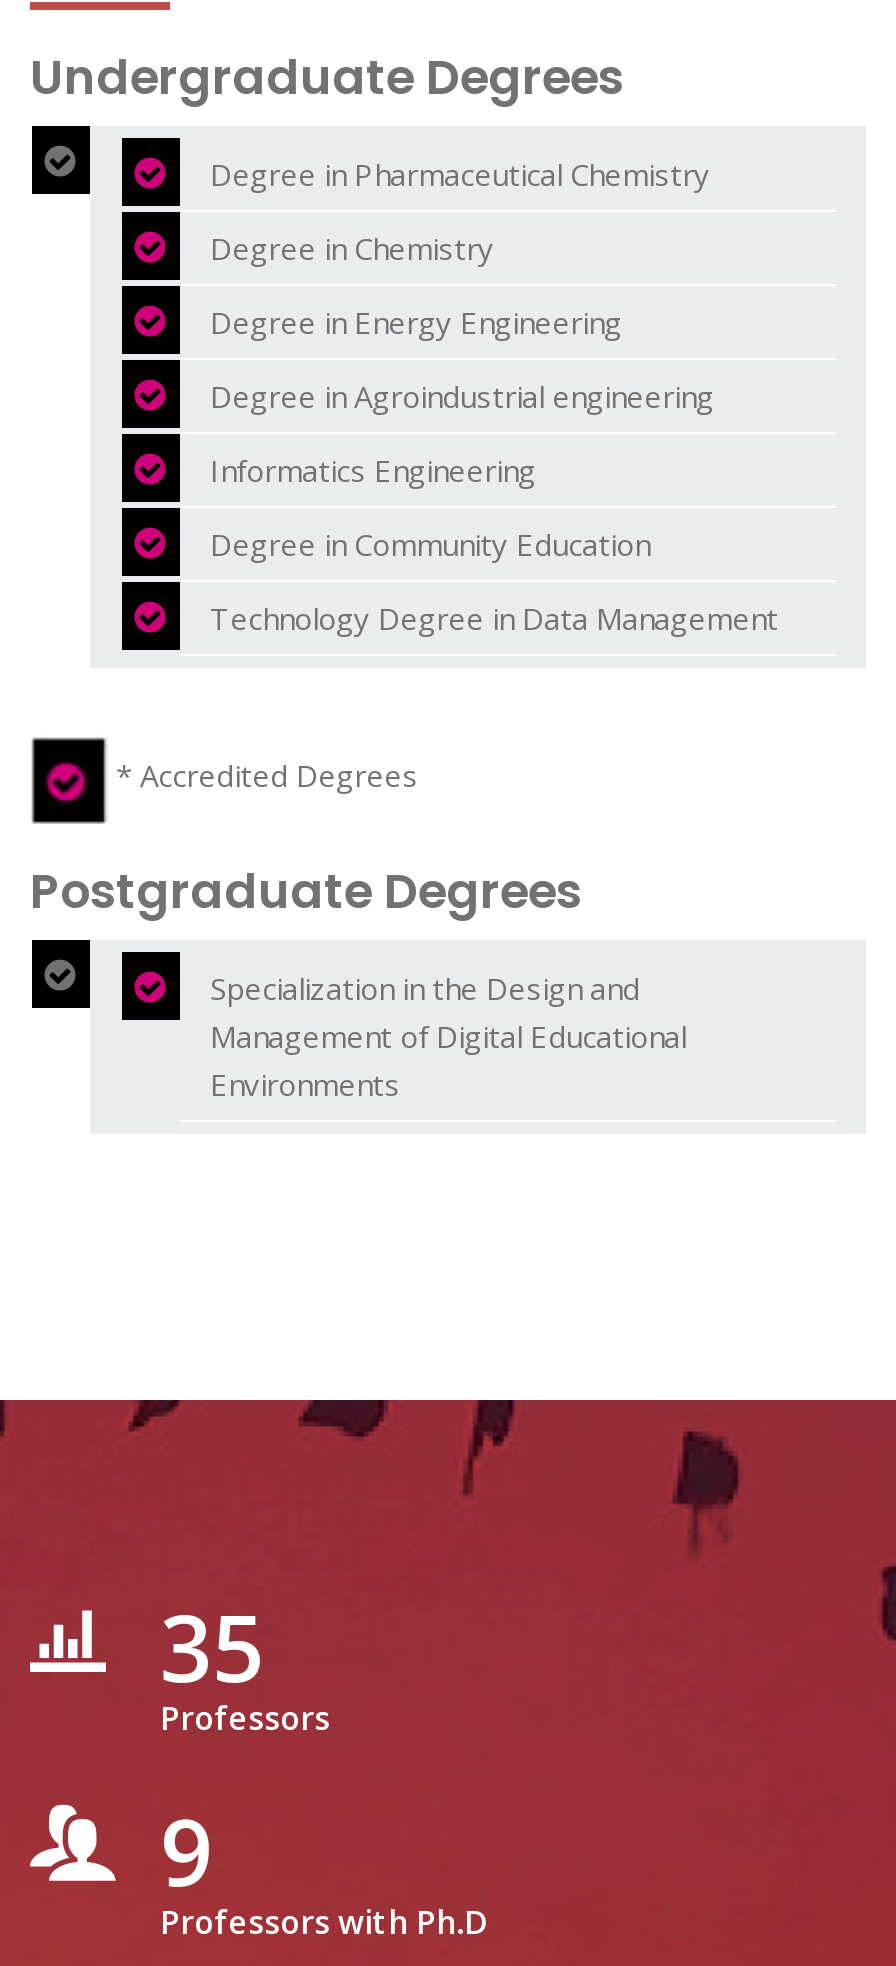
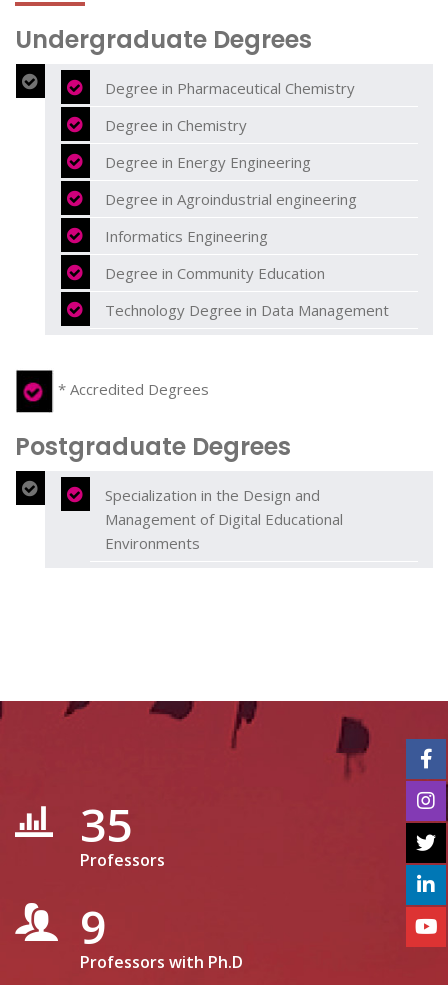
+ [image]
